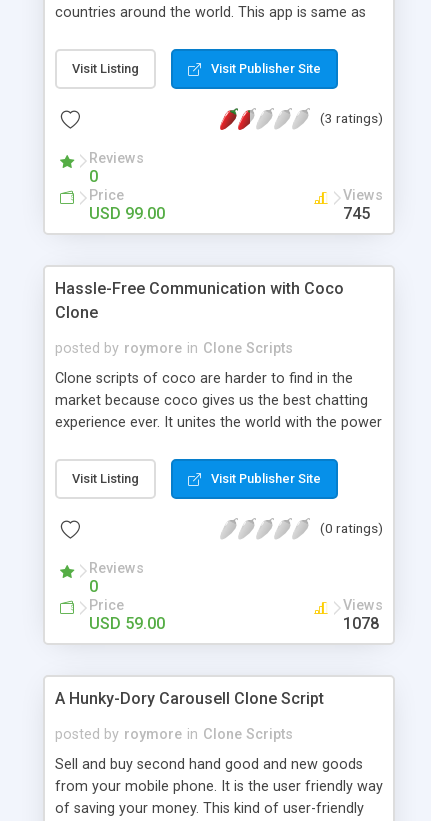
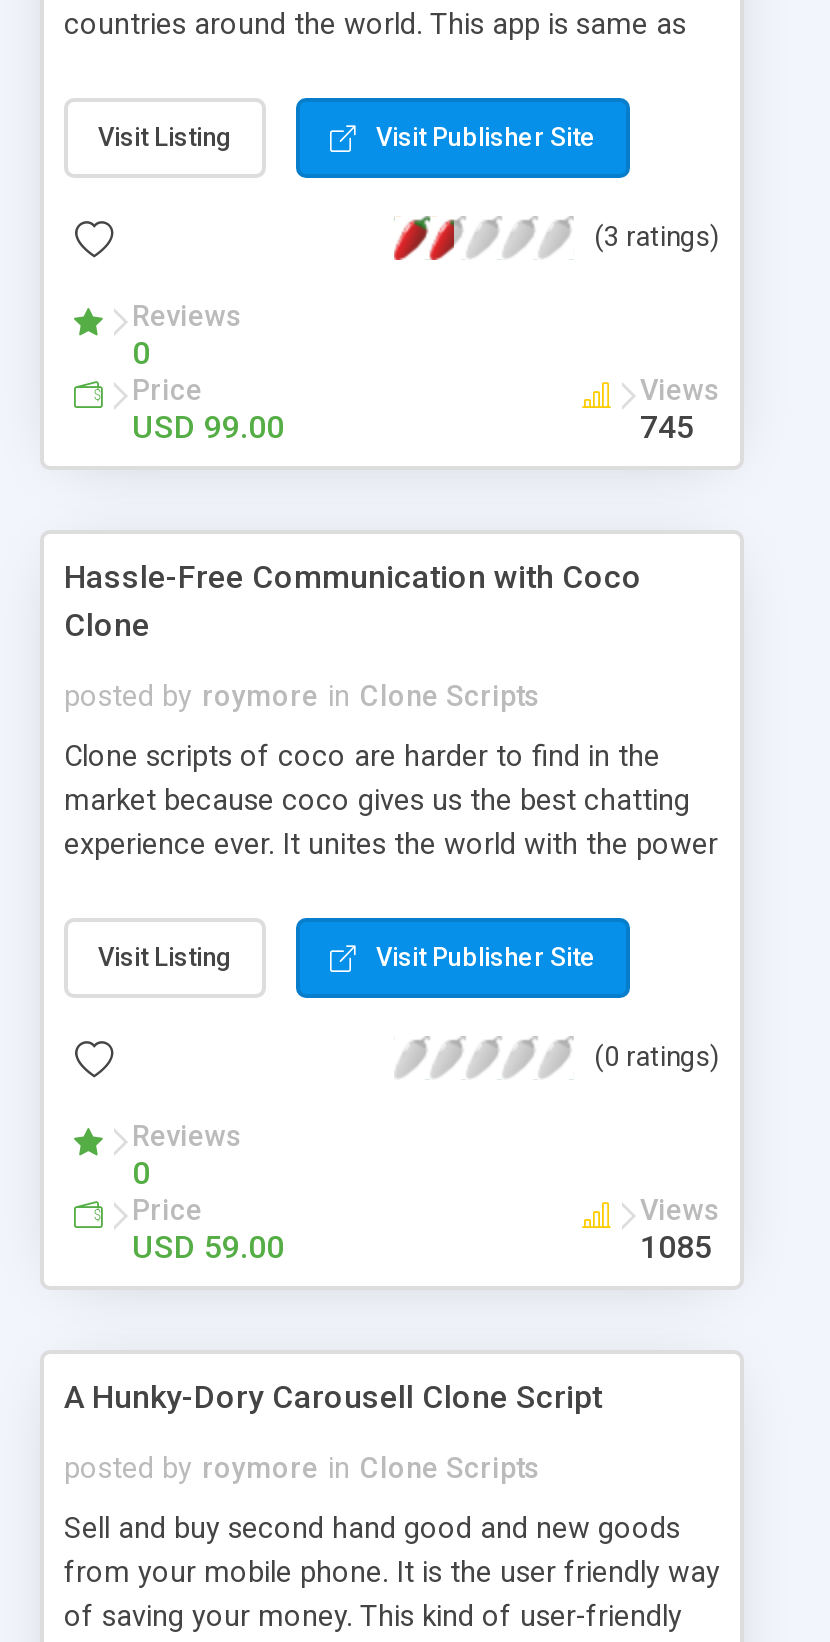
- 1078
+ 1085
